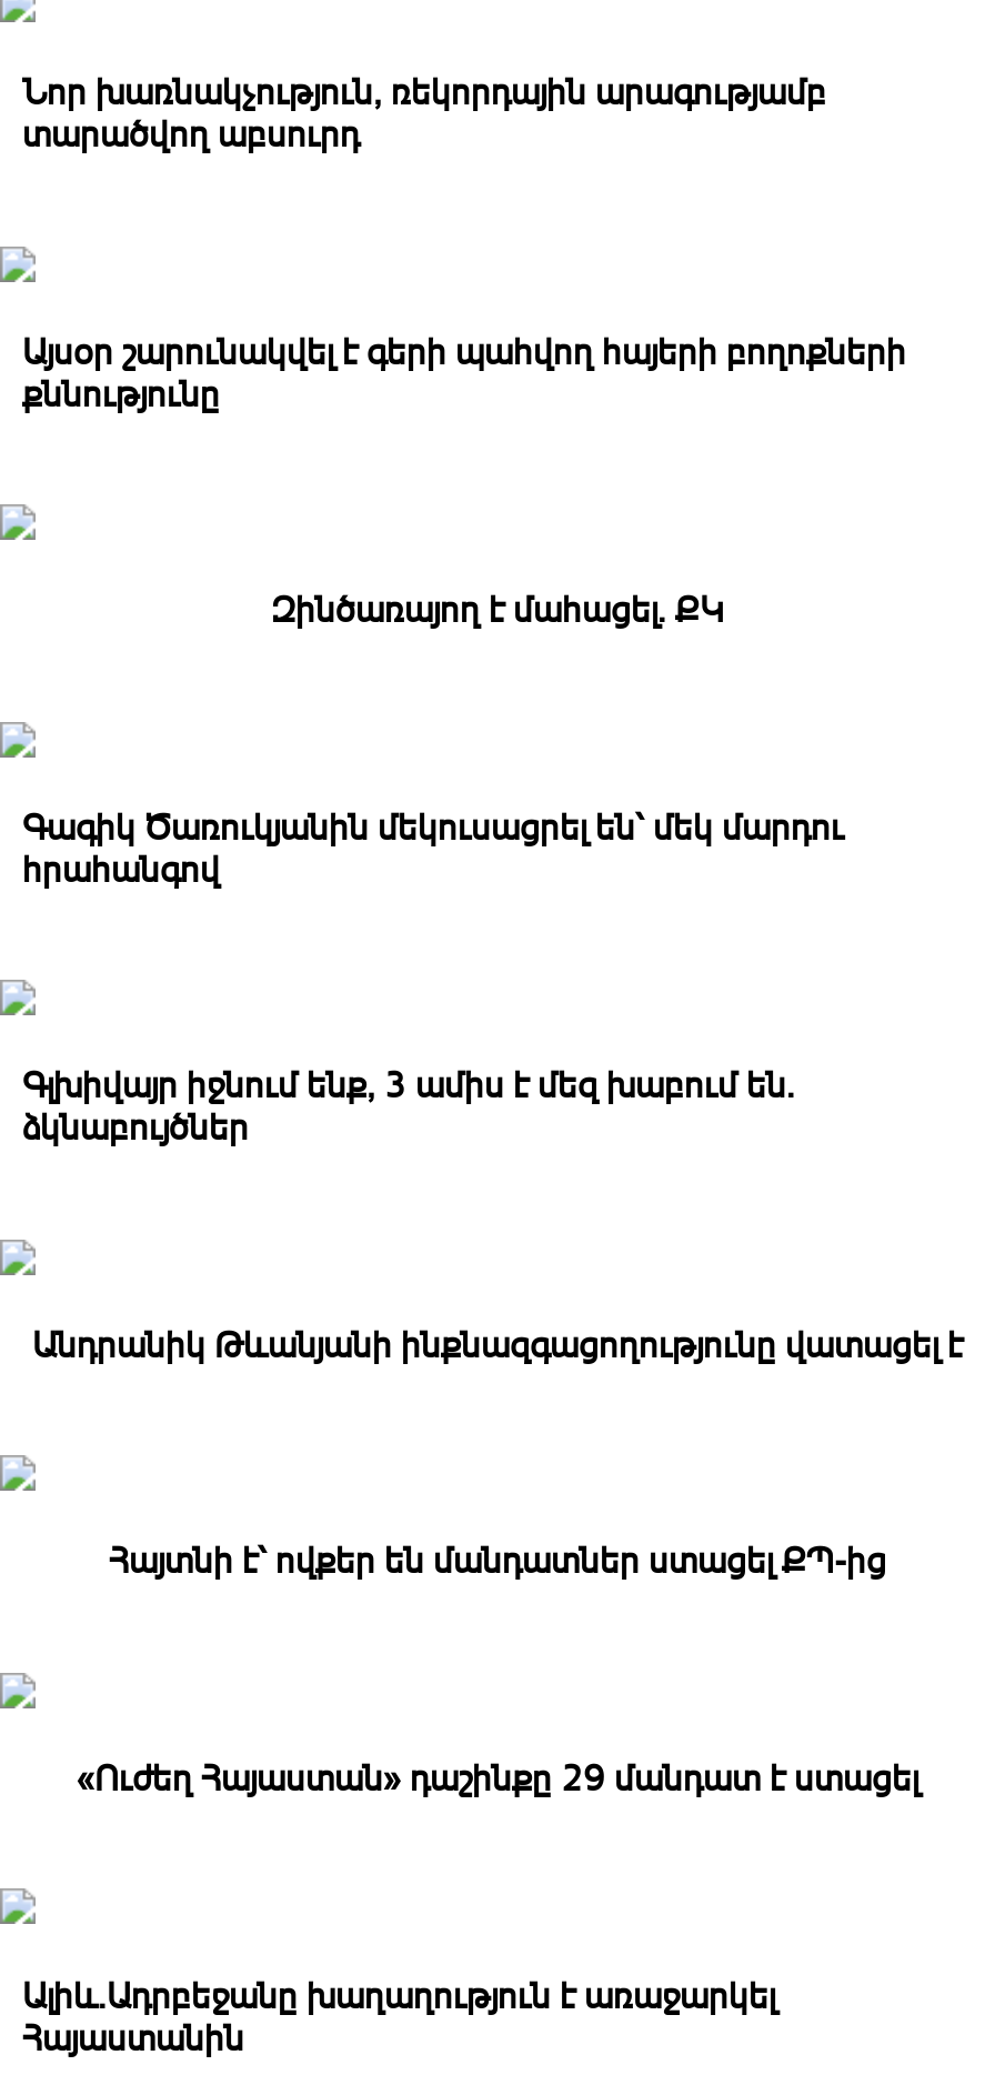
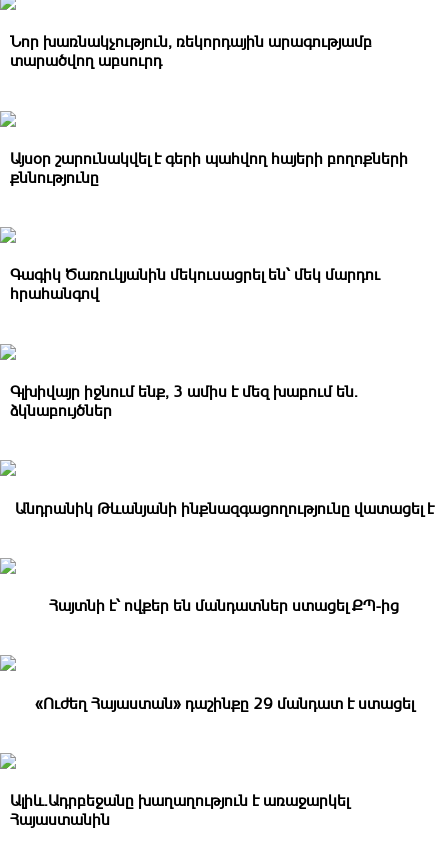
- Զինծառայող է մահացել․ ՔԿ
